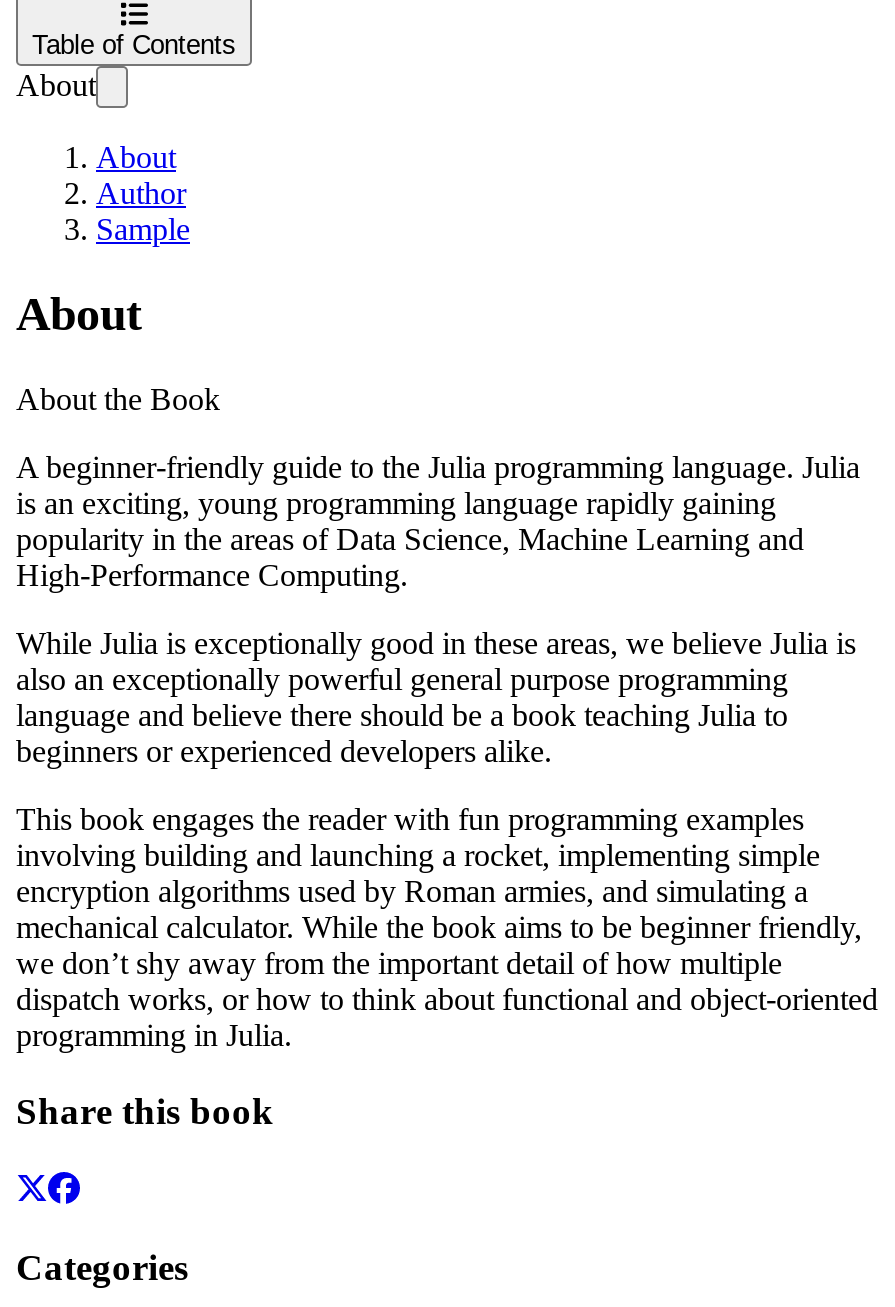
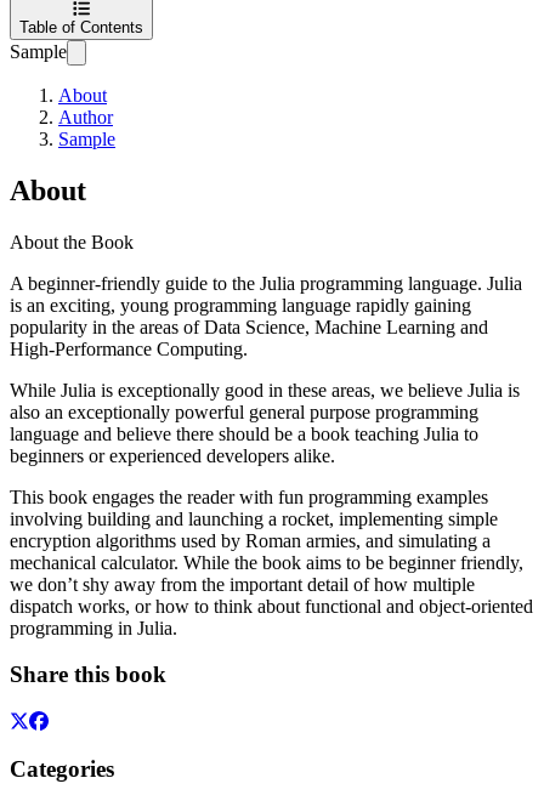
- About
+ Sample
